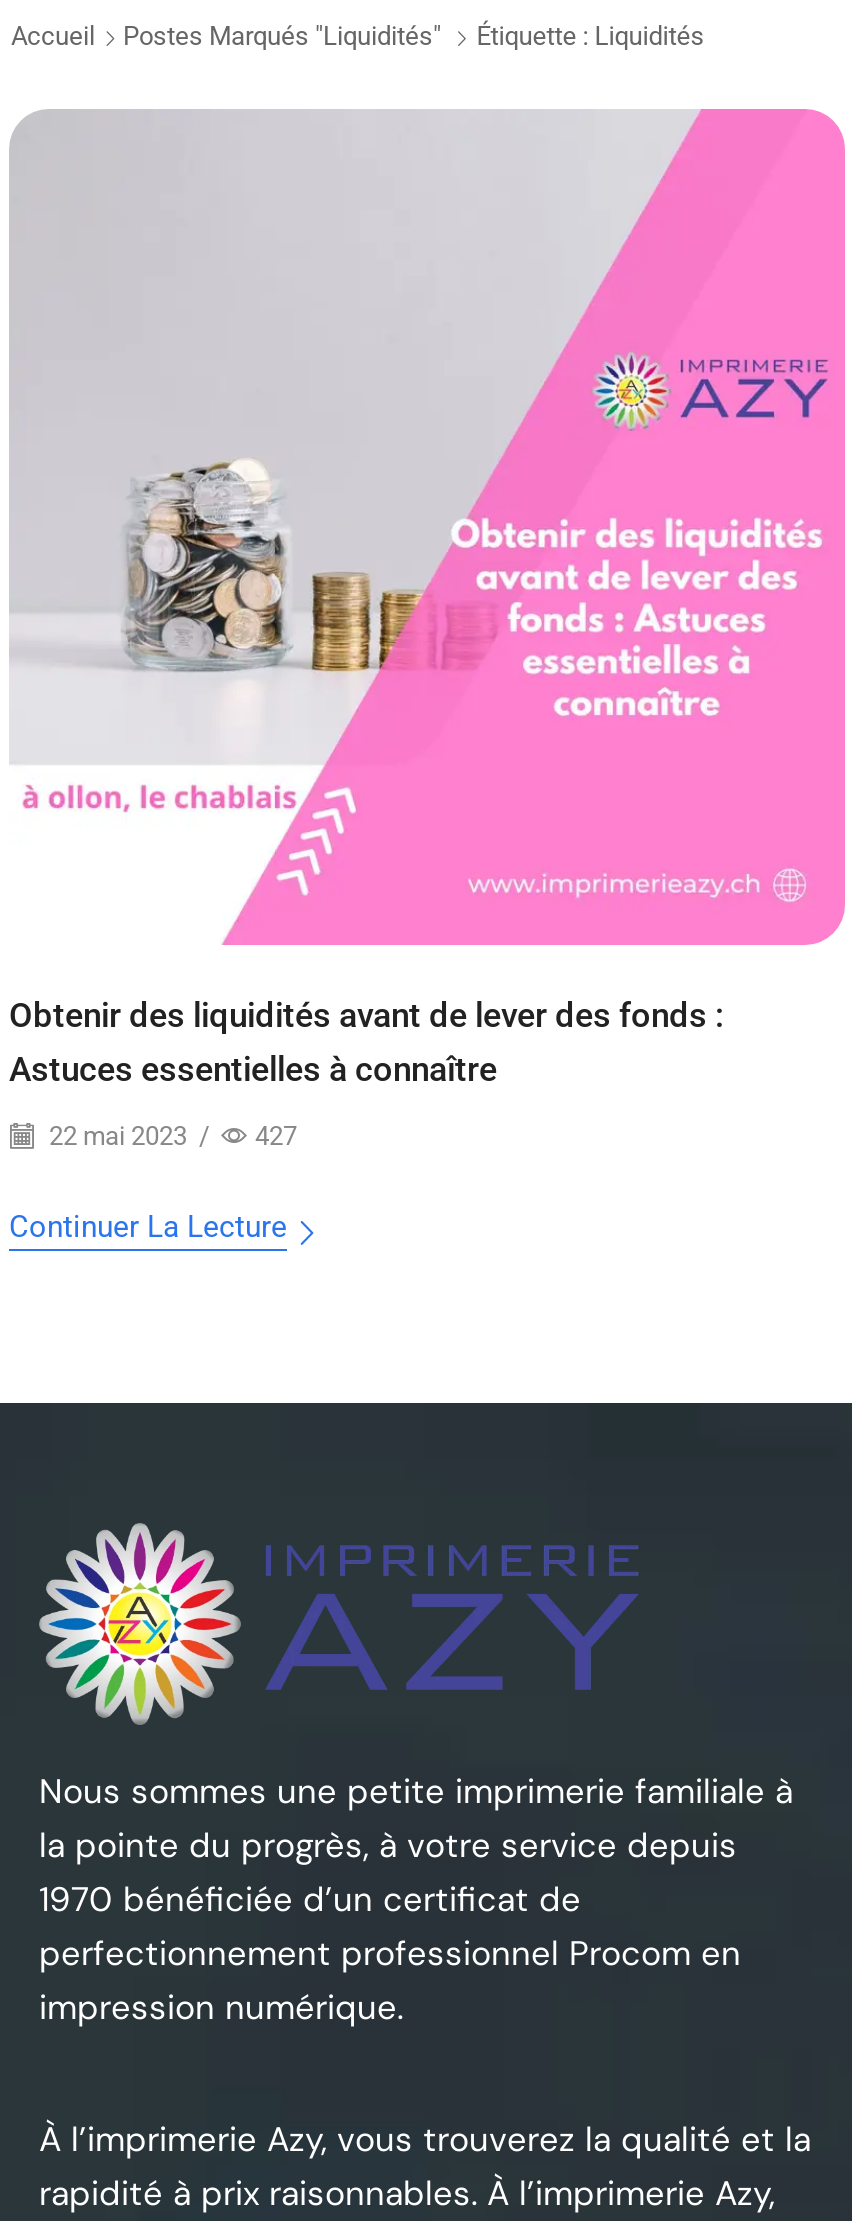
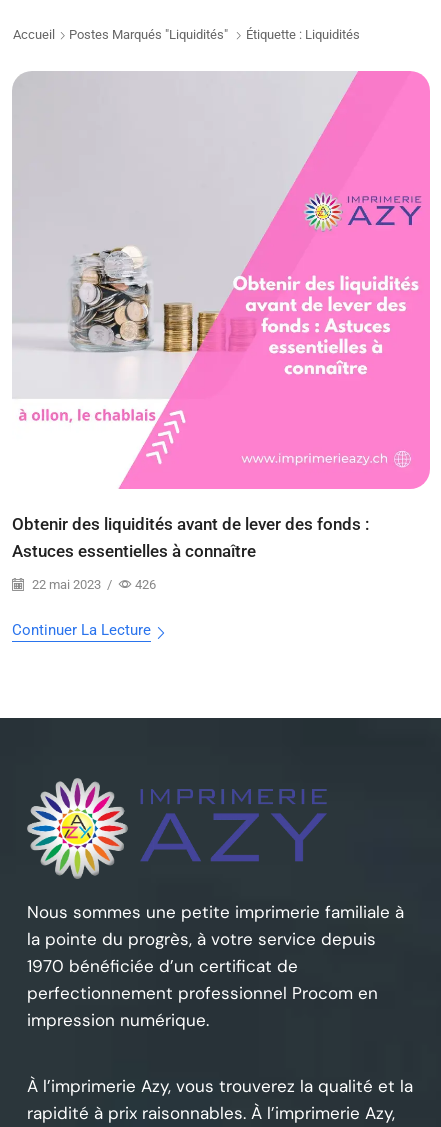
- 22 mai 2023 / 427
+ 22 mai 2023 / 426
